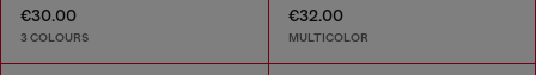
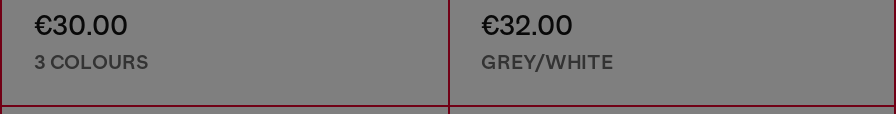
- MULTICOLOR
+ GREY/WHITE
